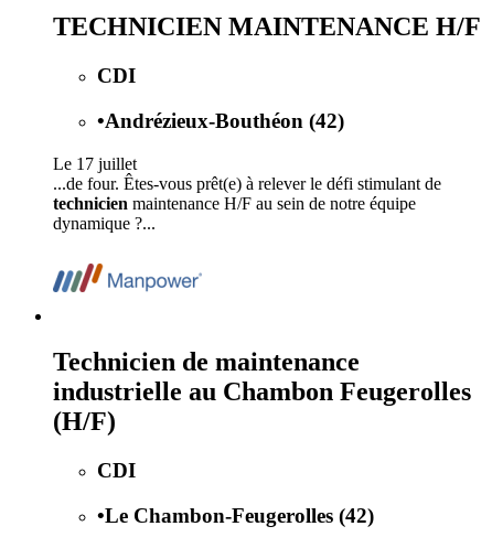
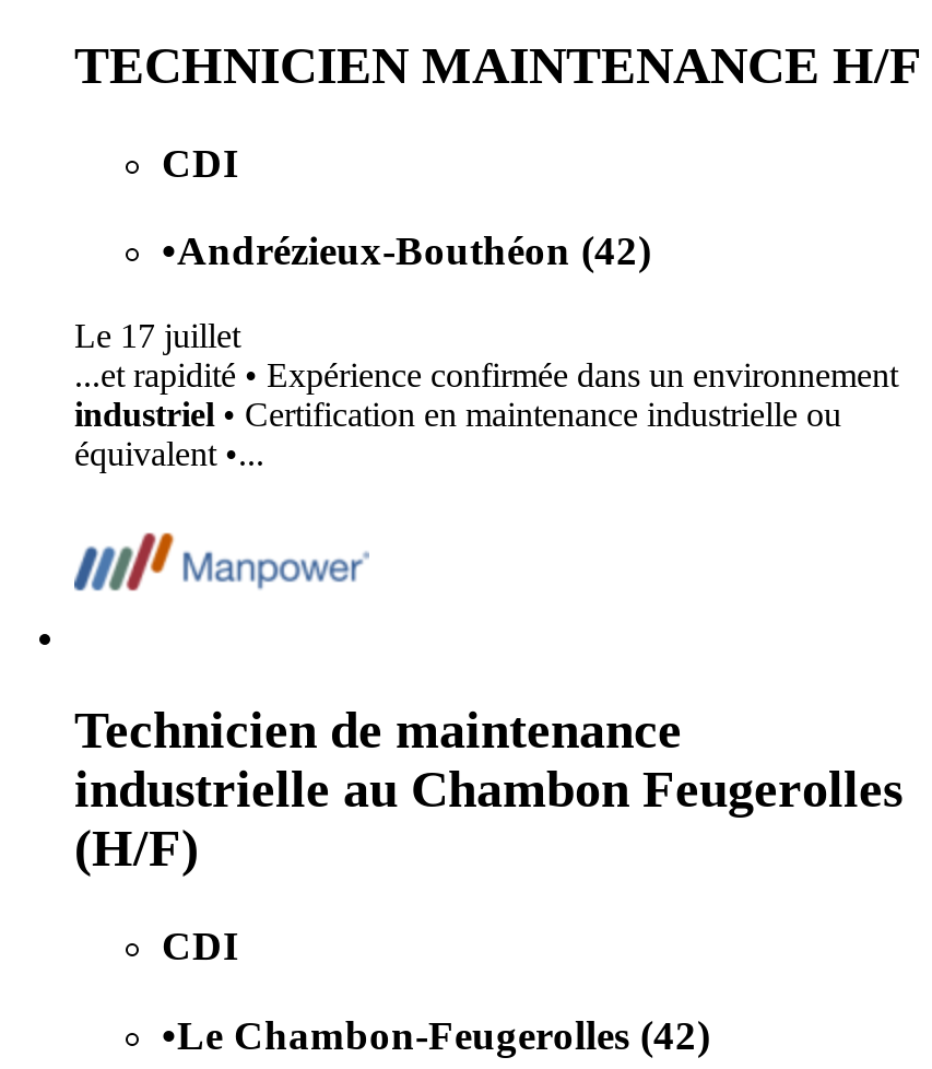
- ...de four. Êtes-vous prêt(e) à relever le défi stimulant de
- technicien maintenance H/F au sein de notre équipe
- dynamique ?...
+ ...et rapidité • Expérience confirmée dans un environnement
+ industriel • Certification en maintenance industrielle ou
+ équivalent •...
